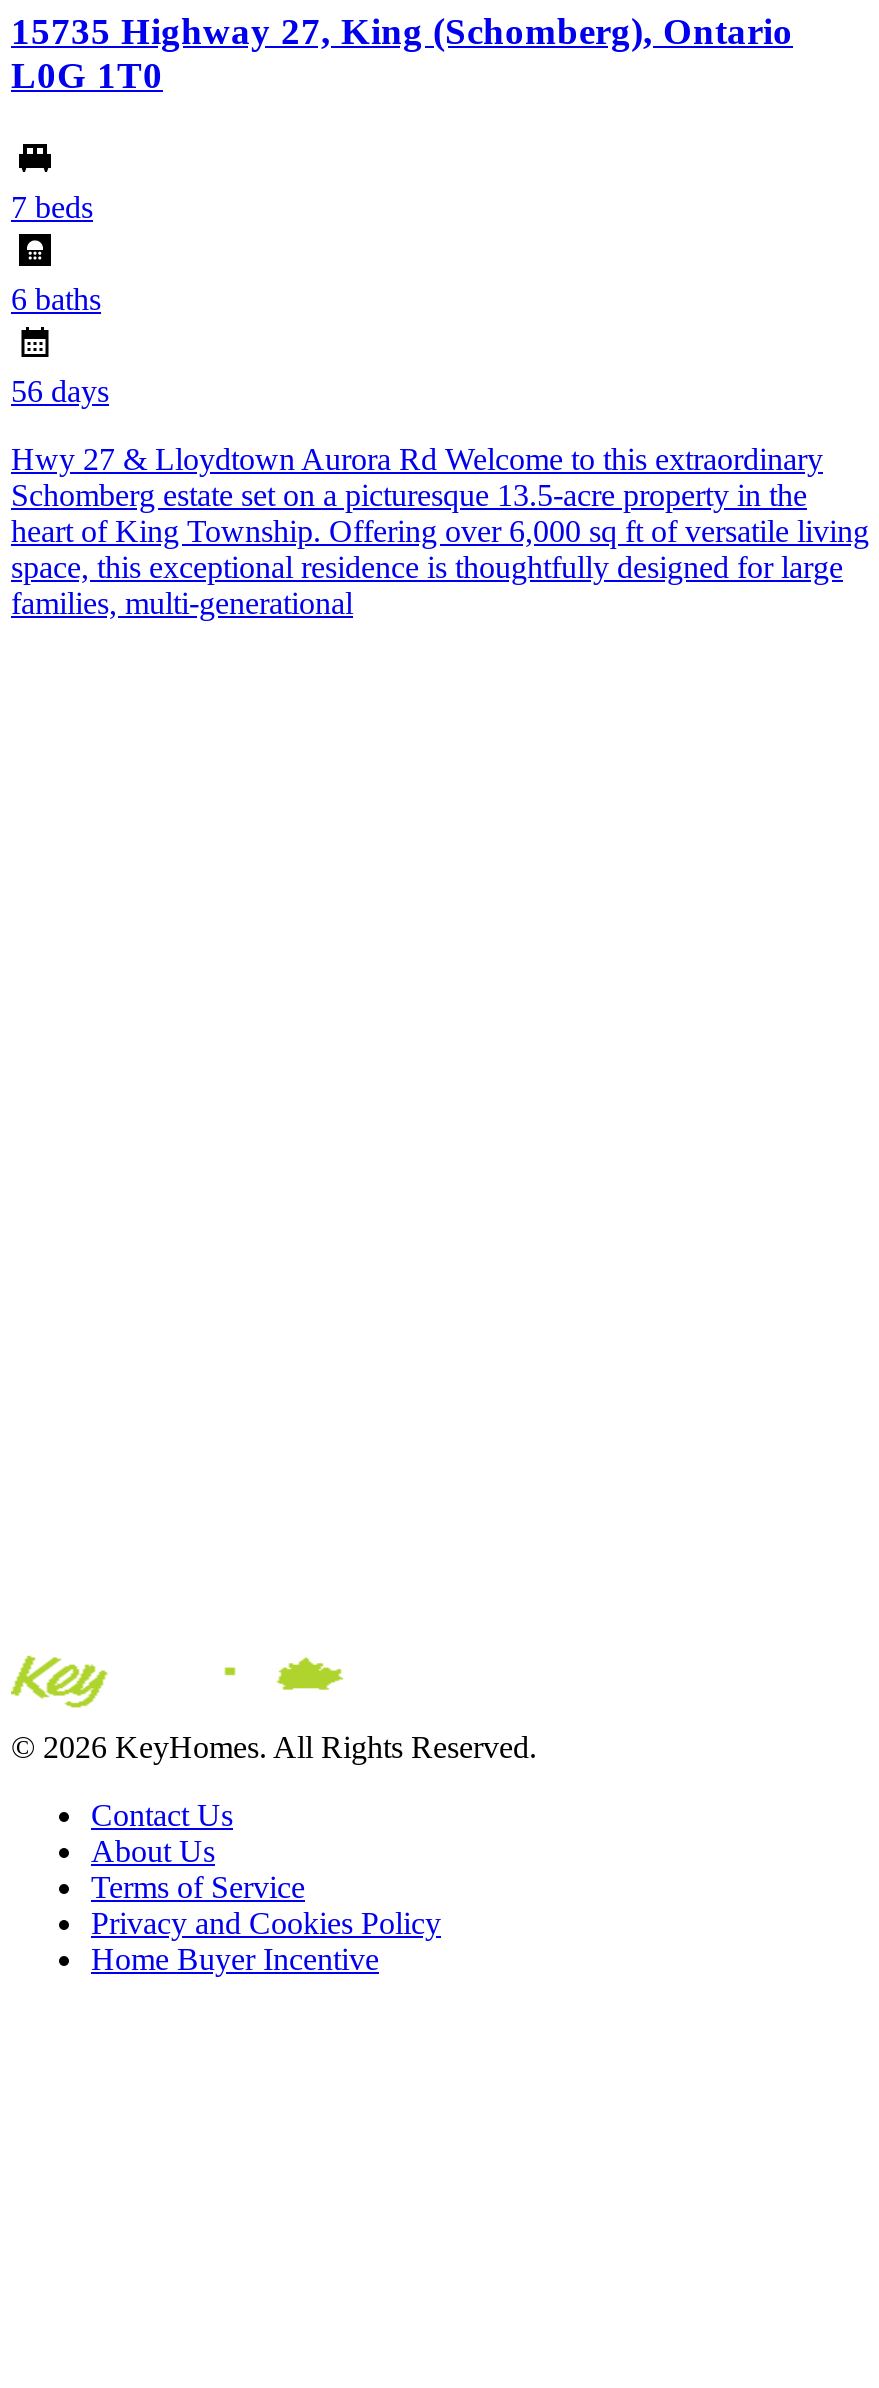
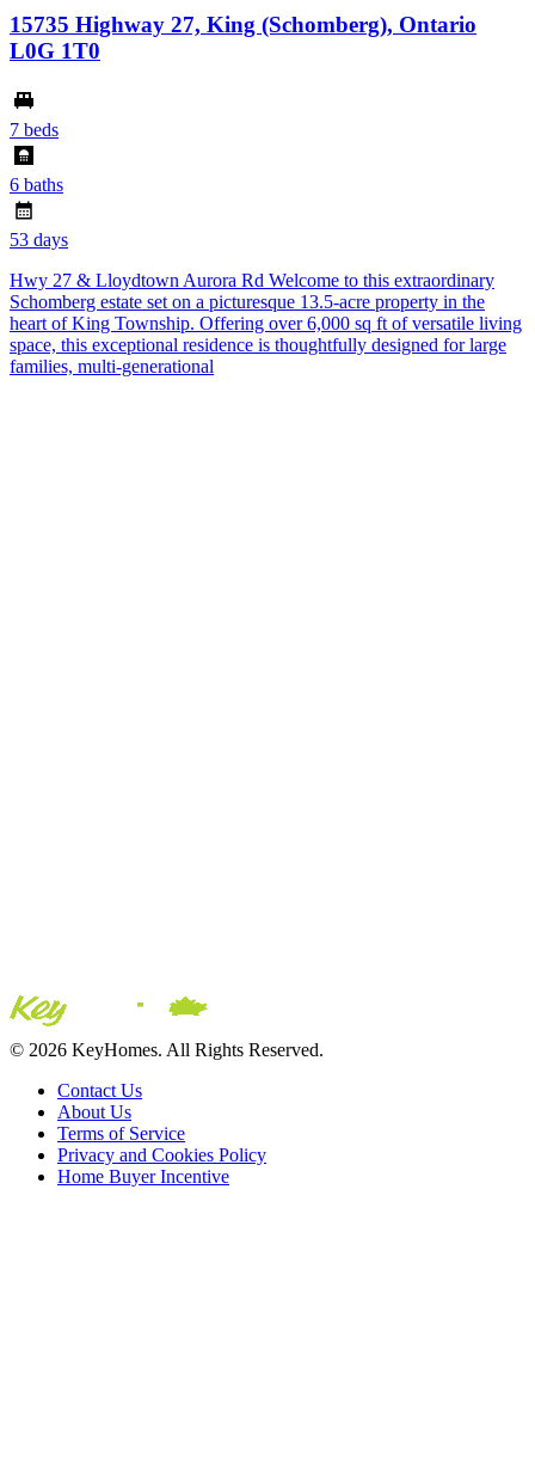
- 56 days
+ 53 days
